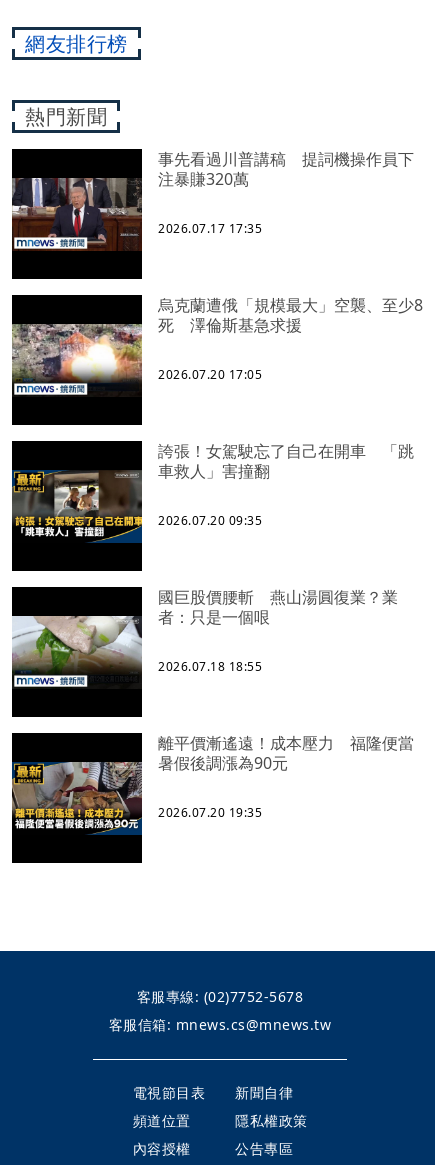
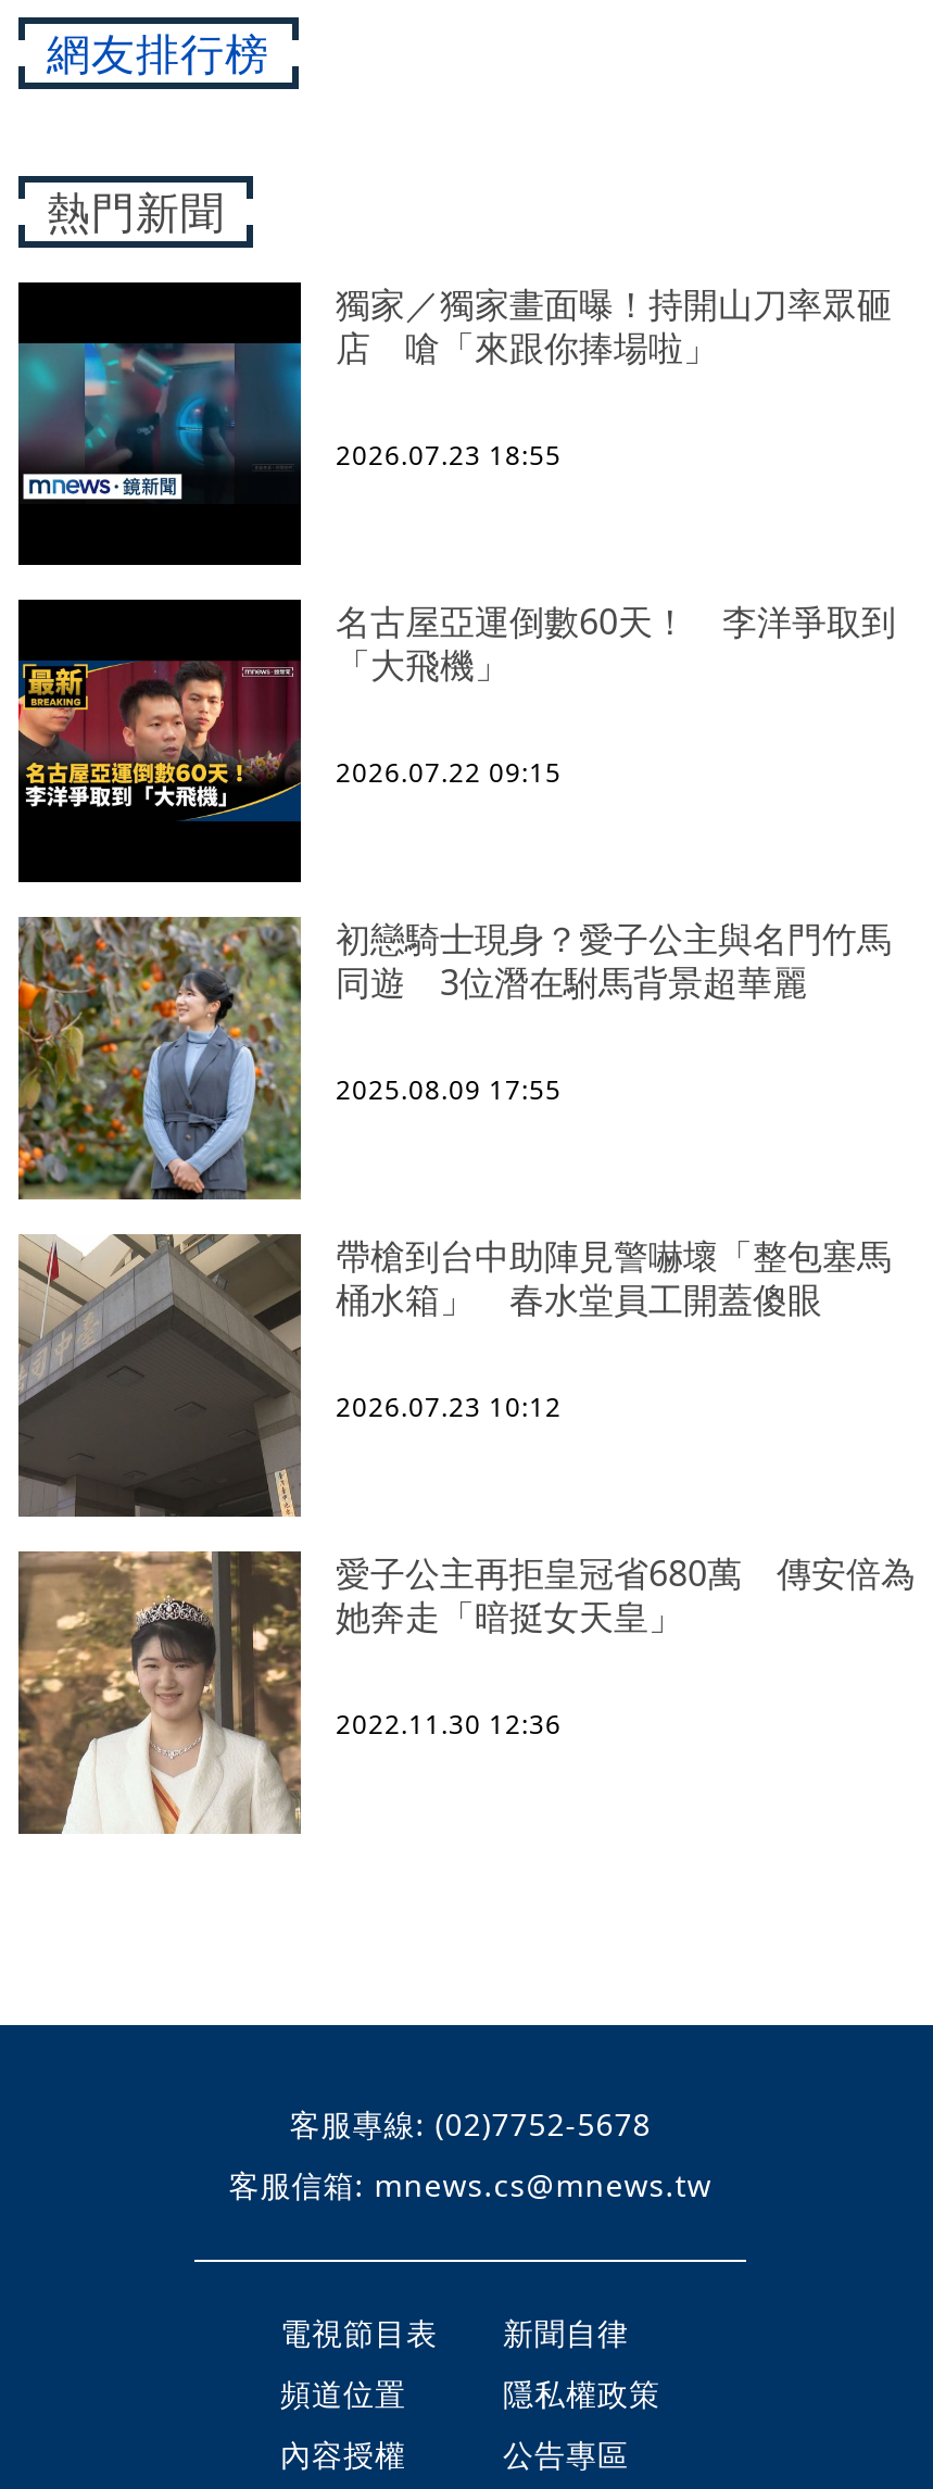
- [image]
- 事先看過川普講稿 提詞機操作員下
- 注暴賺320萬
+ [image]
+ 獨家／獨家畫面曝！持開山刀率眾砸
+ 店 嗆「來跟你捧場啦」

- 2026.07.17 17:35
+ 2026.07.23 18:55

- [image]
- 烏克蘭遭俄「規模最大」空襲、至少8
- 死 澤倫斯基急求援
+ [image]
+ 名古屋亞運倒數60天！ 李洋爭取到
+ 「大飛機」

- 2026.07.20 17:05
+ 2026.07.22 09:15

- [image]
- 誇張！女駕駛忘了自己在開車 「跳
- 車救人」害撞翻
+ [image]
+ 初戀騎士現身？愛子公主與名門竹馬
+ 同遊 3位潛在駙馬背景超華麗

- 2026.07.20 09:35
+ 2025.08.09 17:55

- [image]
- 國巨股價腰斬 燕山湯圓復業？業
- 者：只是一個哏
+ [image]
+ 帶槍到台中助陣見警嚇壞「整包塞馬
+ 桶水箱」 春水堂員工開蓋傻眼

- 2026.07.18 18:55
+ 2026.07.23 10:12

- [image]
- 離平價漸遙遠！成本壓力 福隆便當
- 暑假後調漲為90元
+ [image]
+ 愛子公主再拒皇冠省680萬 傳安倍為
+ 她奔走「暗挺女天皇」

- 2026.07.20 19:35
+ 2022.11.30 12:36
